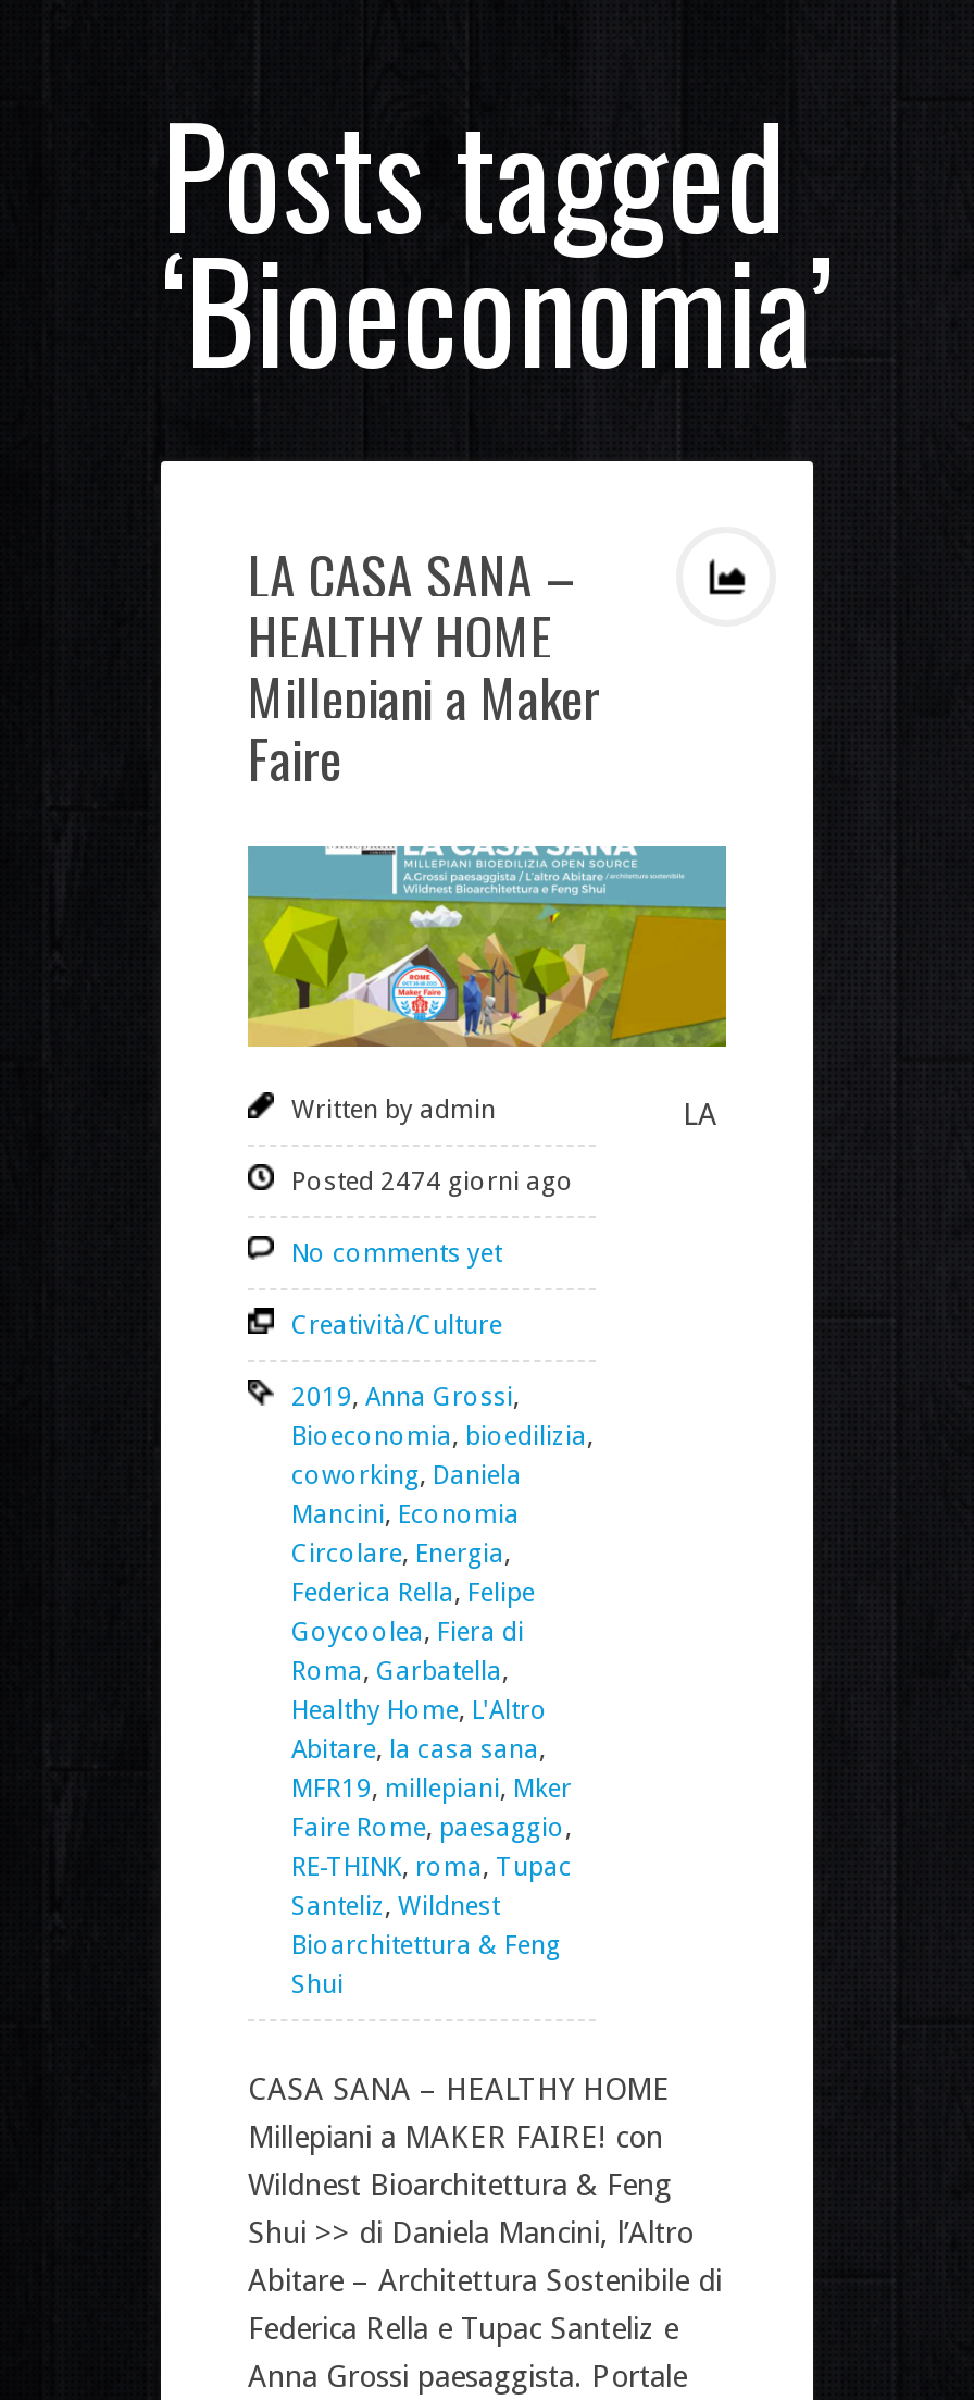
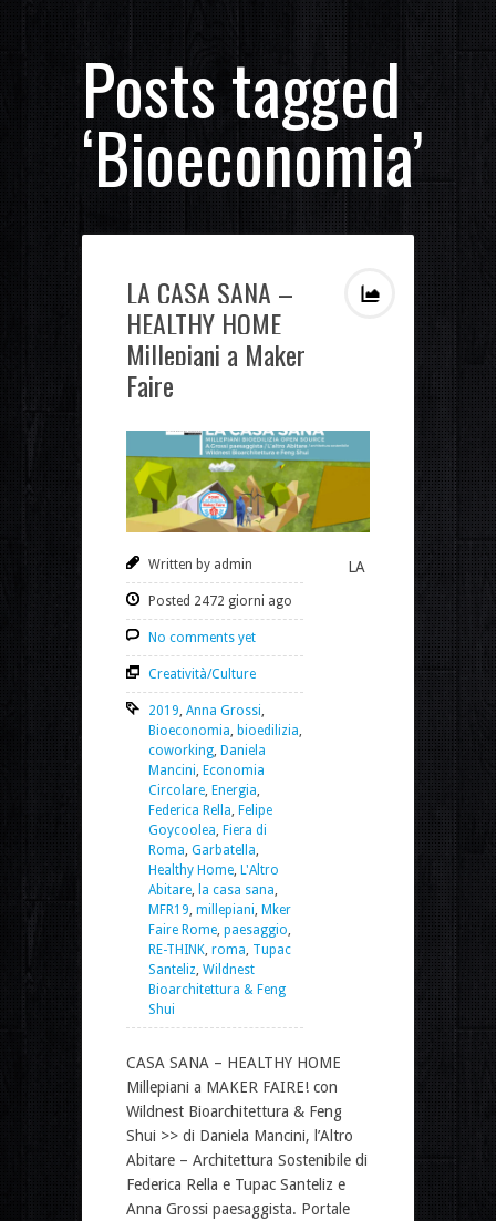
- Posted 2474 giorni ago
+ Posted 2472 giorni ago
